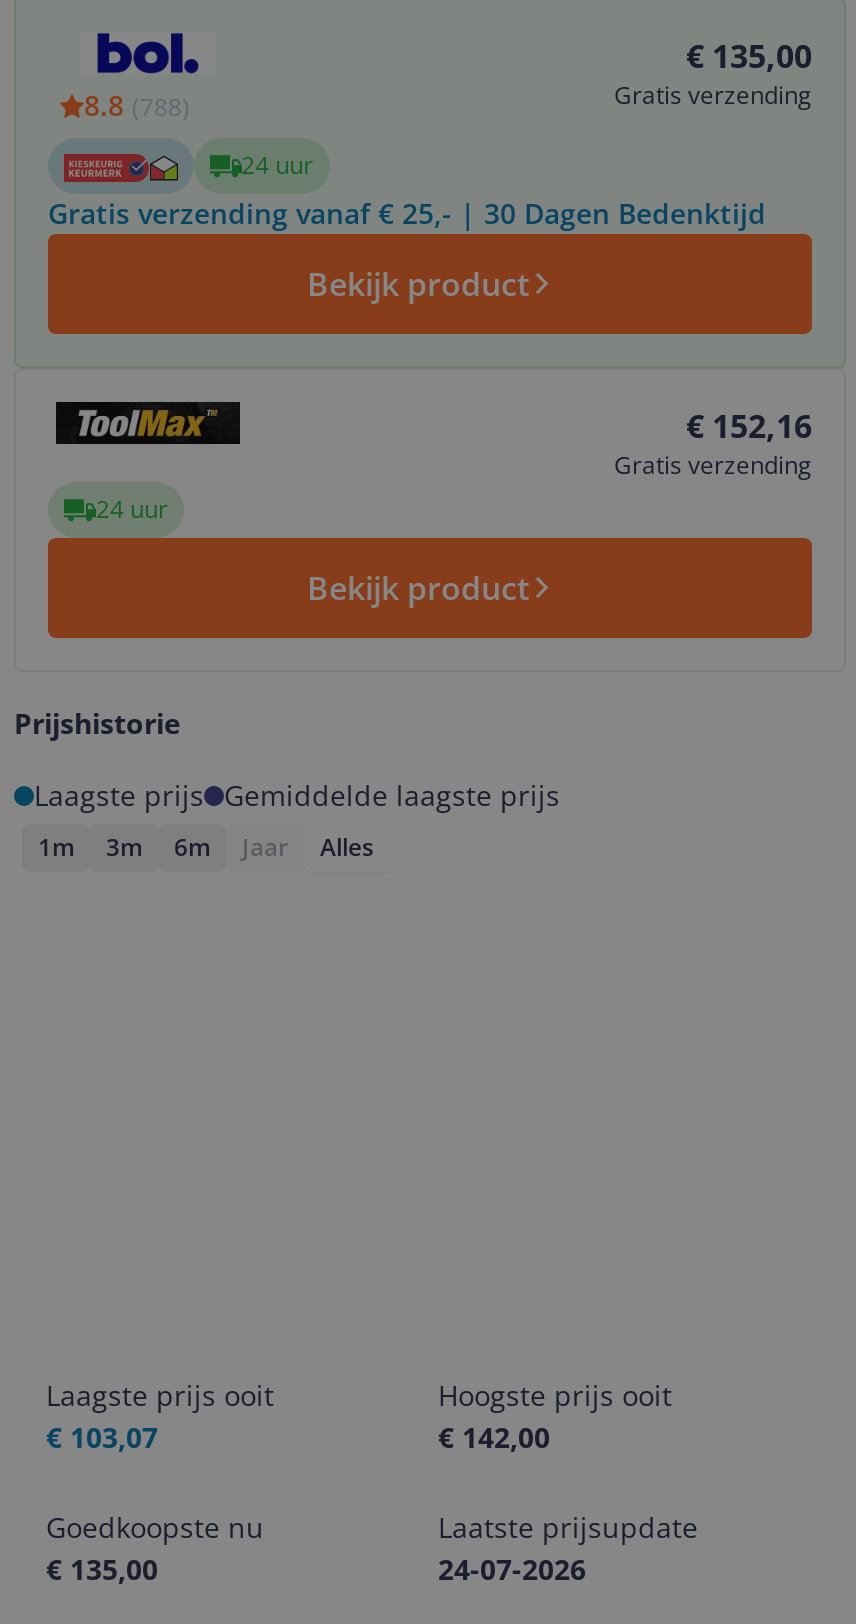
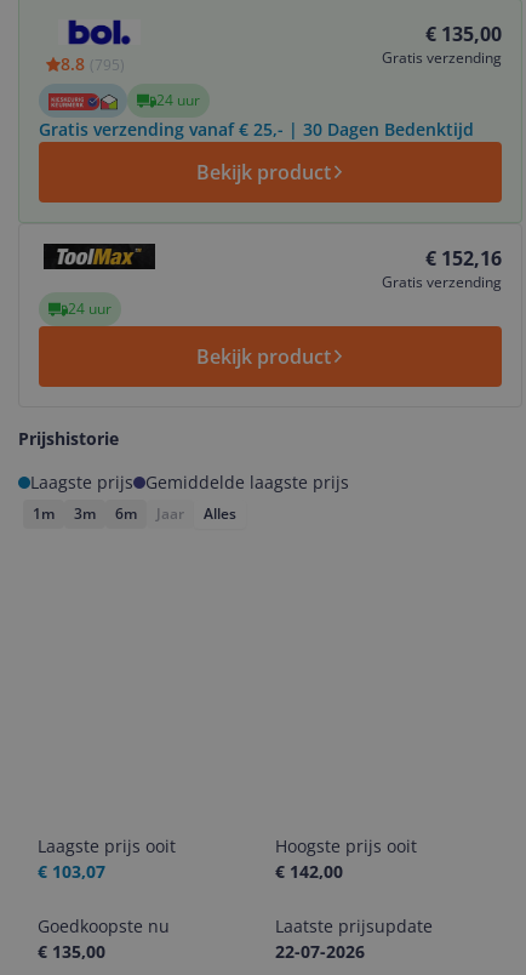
- 8.8 (788)
+ 8.8 (795)

- 24-07-2026
+ 22-07-2026
